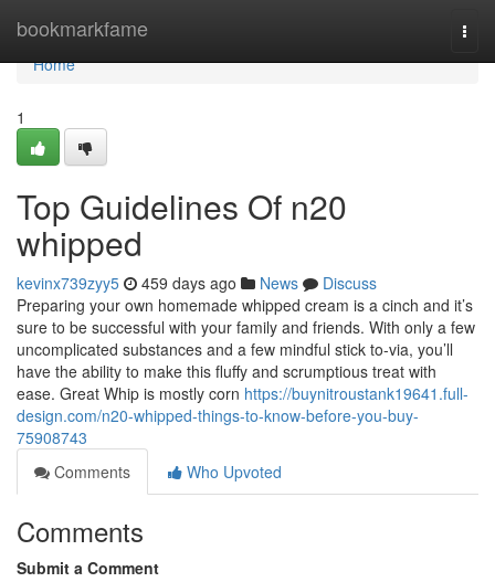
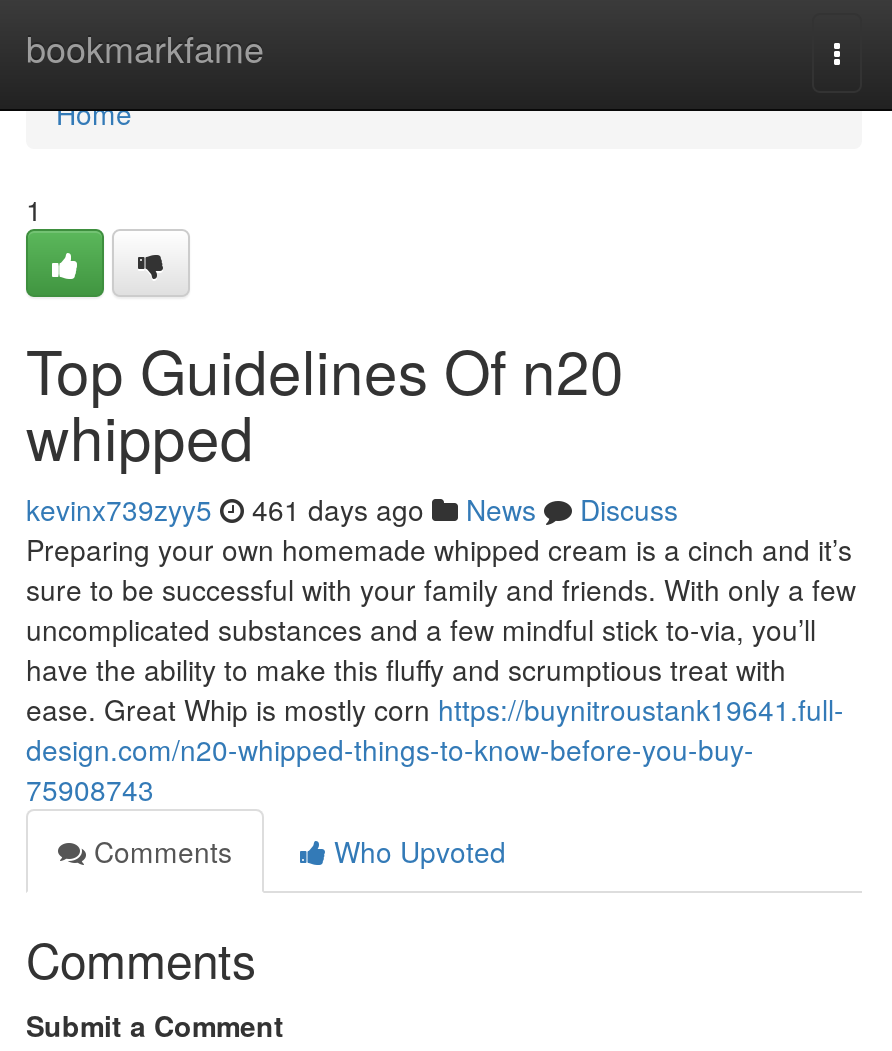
- kevinx739zyy5 459 days ago News Discuss
+ kevinx739zyy5 461 days ago News Discuss
